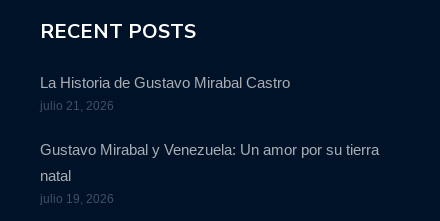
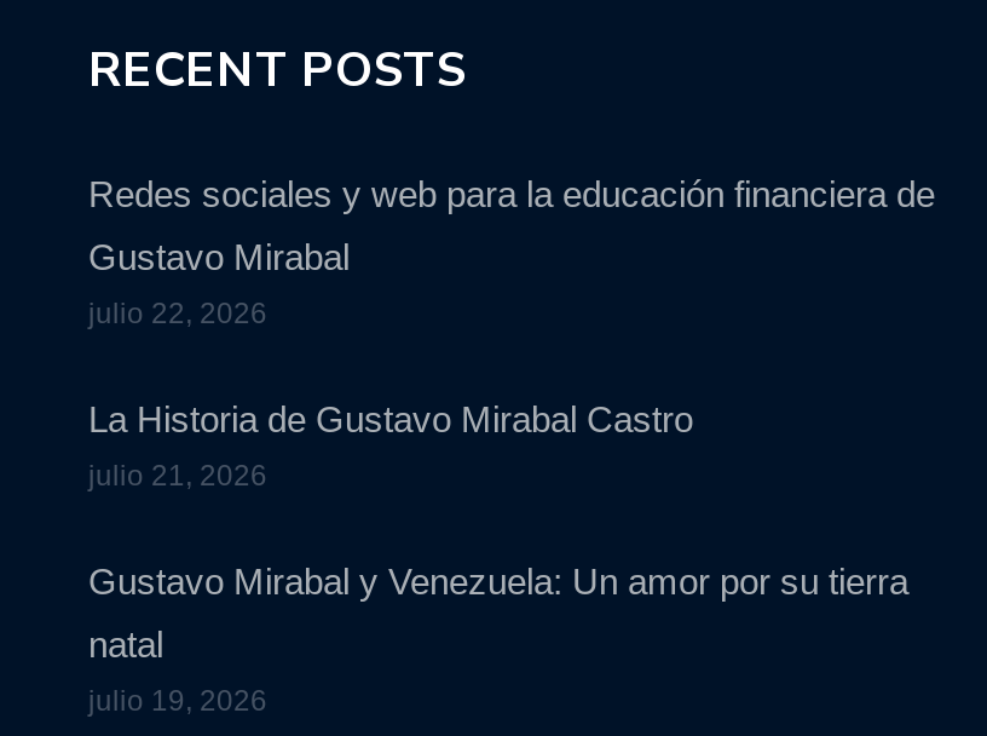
+ Redes sociales y web para la educación financiera de
+ Gustavo Mirabal
+ julio 22, 2026
